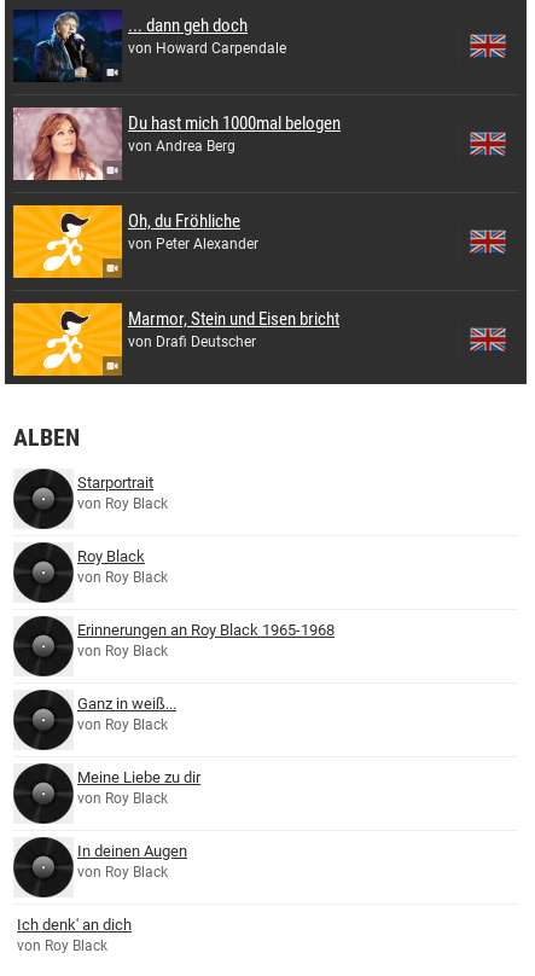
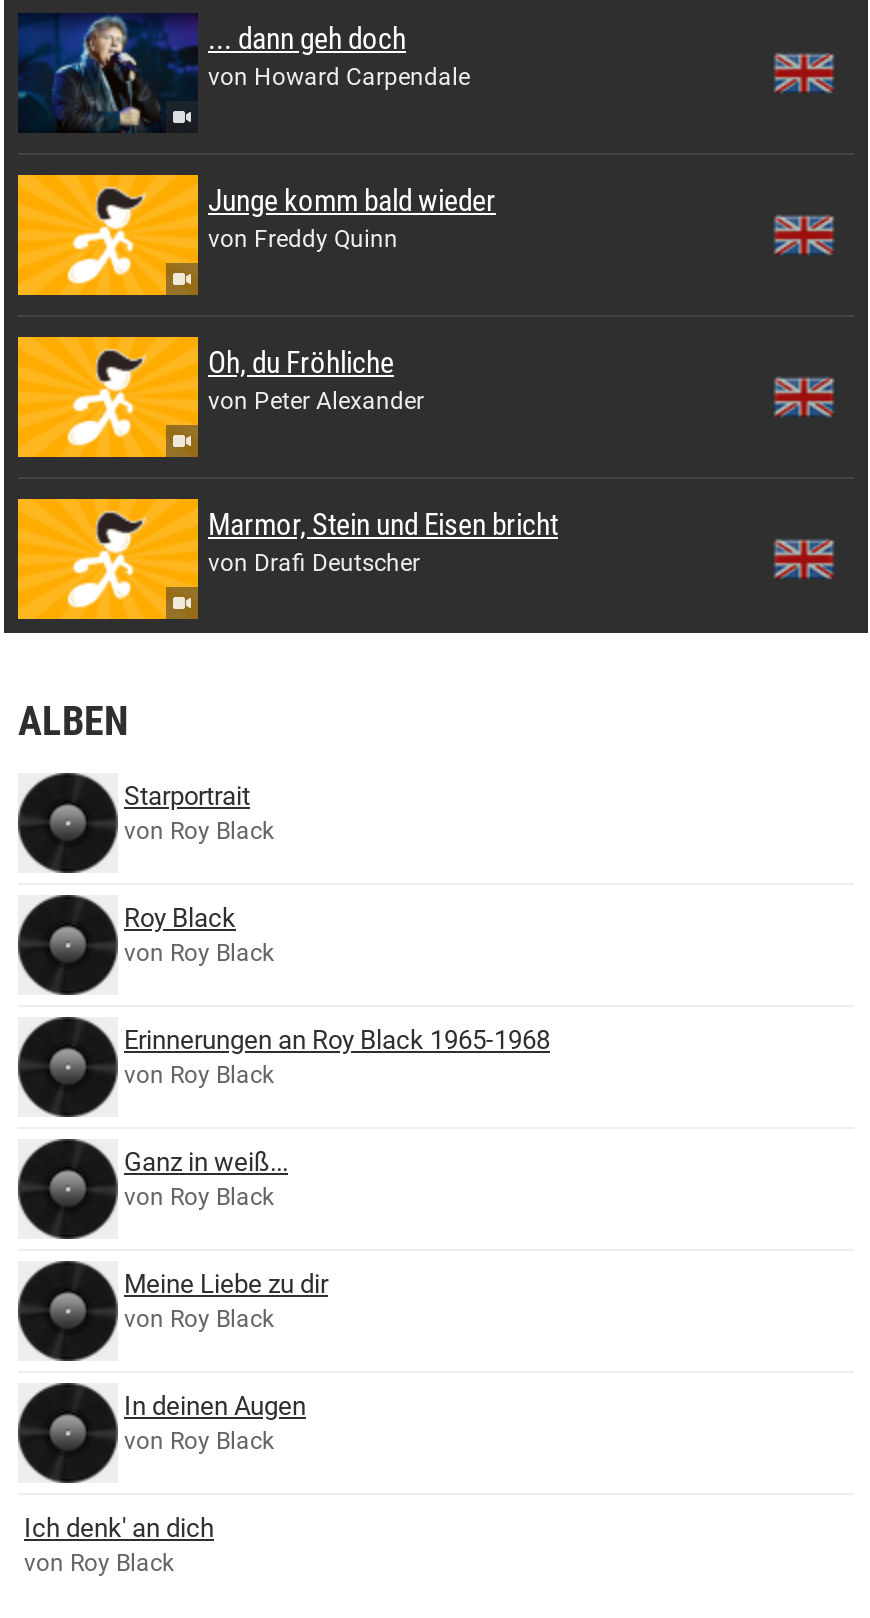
- [image]
- Du hast mich 1000mal belogen
- von Andrea Berg
+ [image]
+ Junge komm bald wieder
+ von Freddy Quinn
